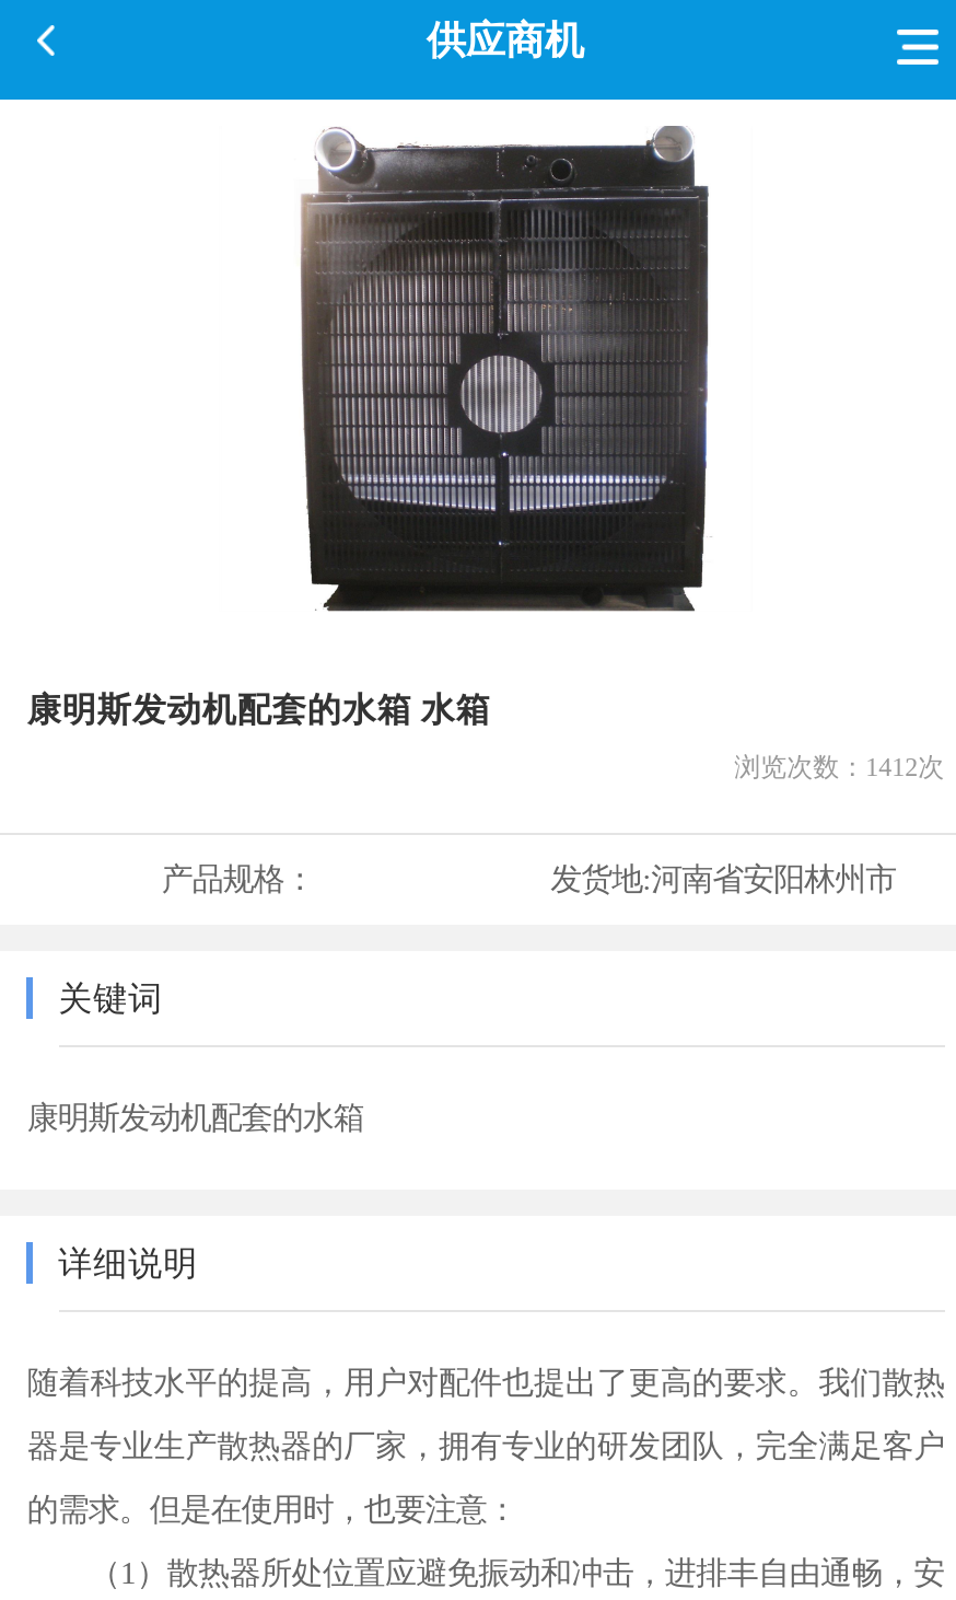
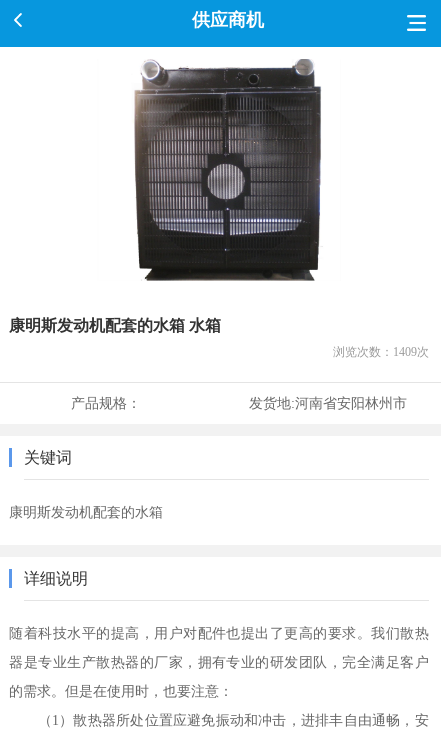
- 浏览次数：1412次
+ 浏览次数：1409次
